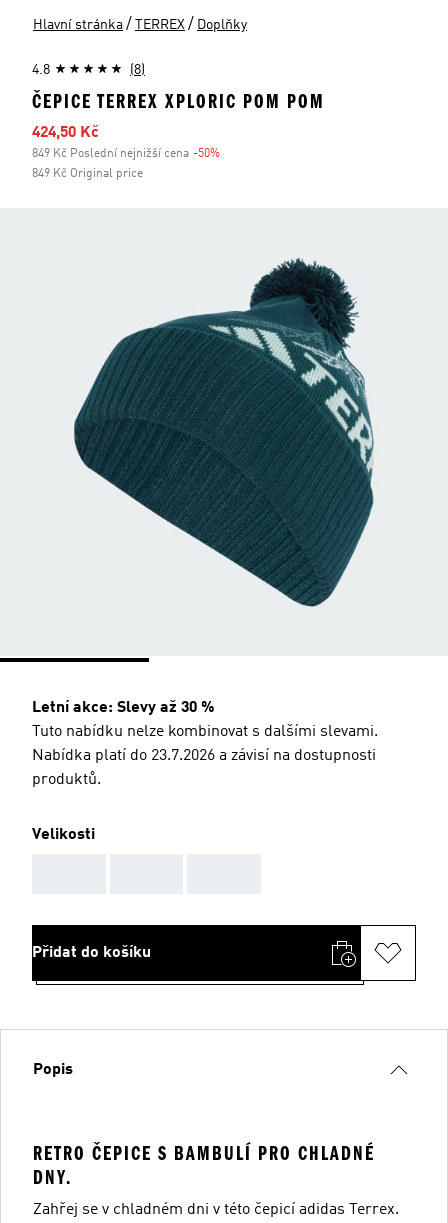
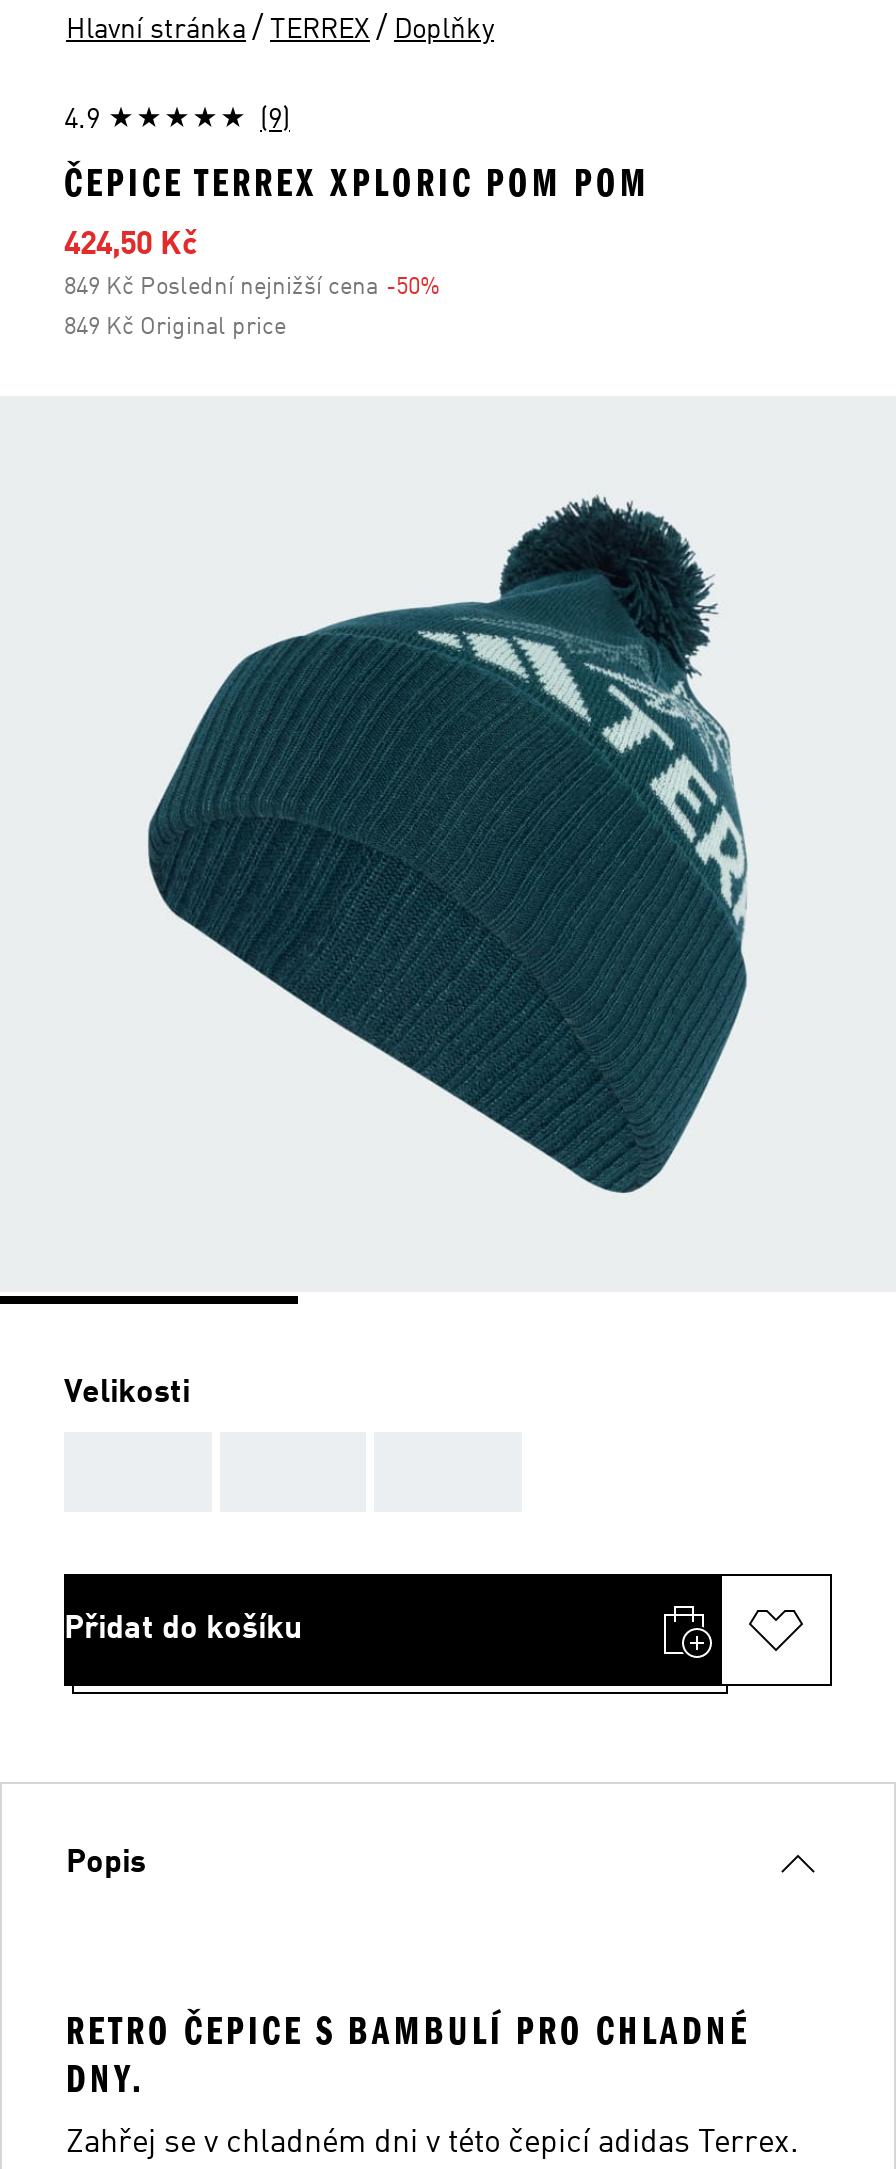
- 4.8
+ 4.9

- (8)
+ (9)

- Letní akce: Slevy až 30 %
- Tuto nabídku nelze kombinovat s dalšími slevami.
- Nabídka platí do 23.7.2026 a závisí na dostupnosti
- produktů.
